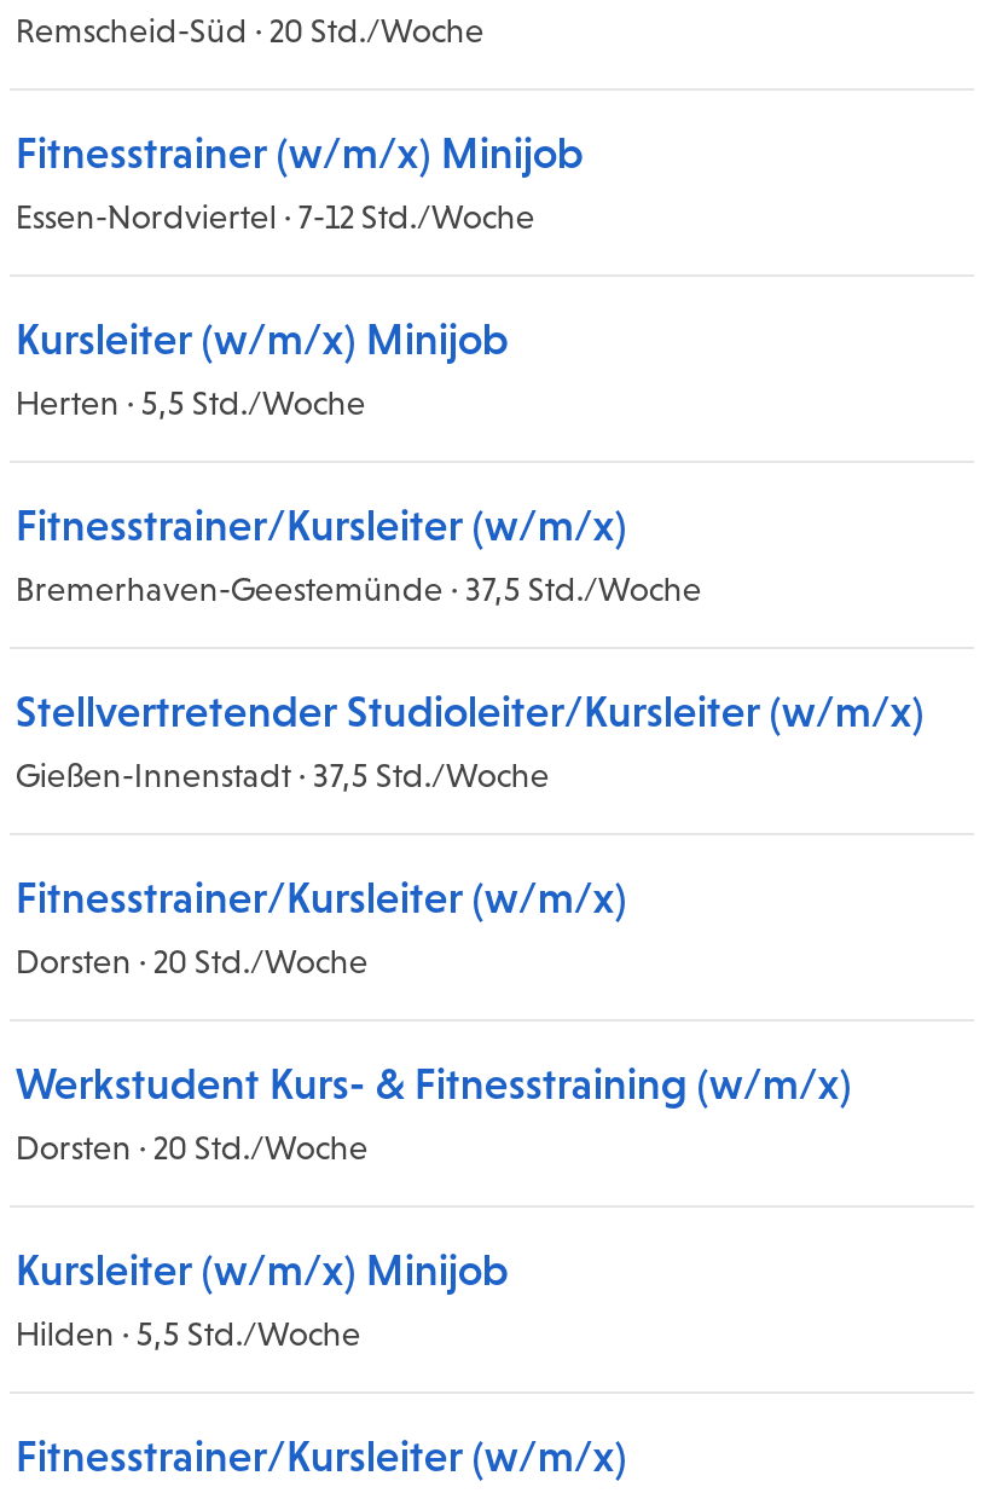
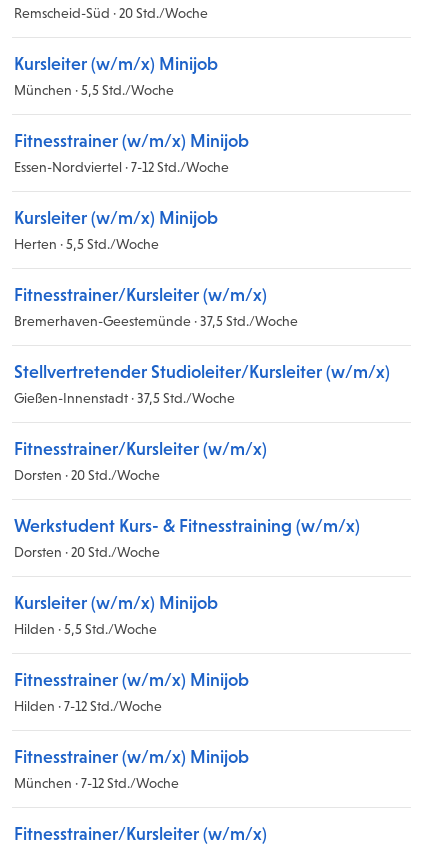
+ Kursleiter (w/m/x) Minijob
+ München · 5,5 Std./Woche

+ Fitnesstrainer (w/m/x) Minijob
+ Hilden · 7-12 Std./Woche
+ Fitnesstrainer (w/m/x) Minijob
+ München · 7-12 Std./Woche
